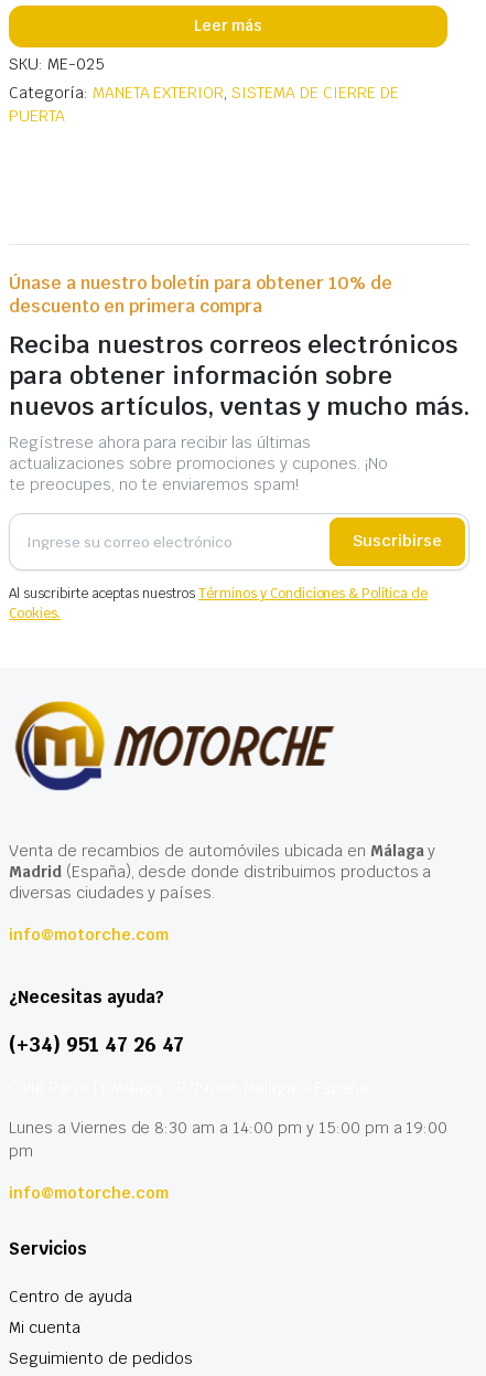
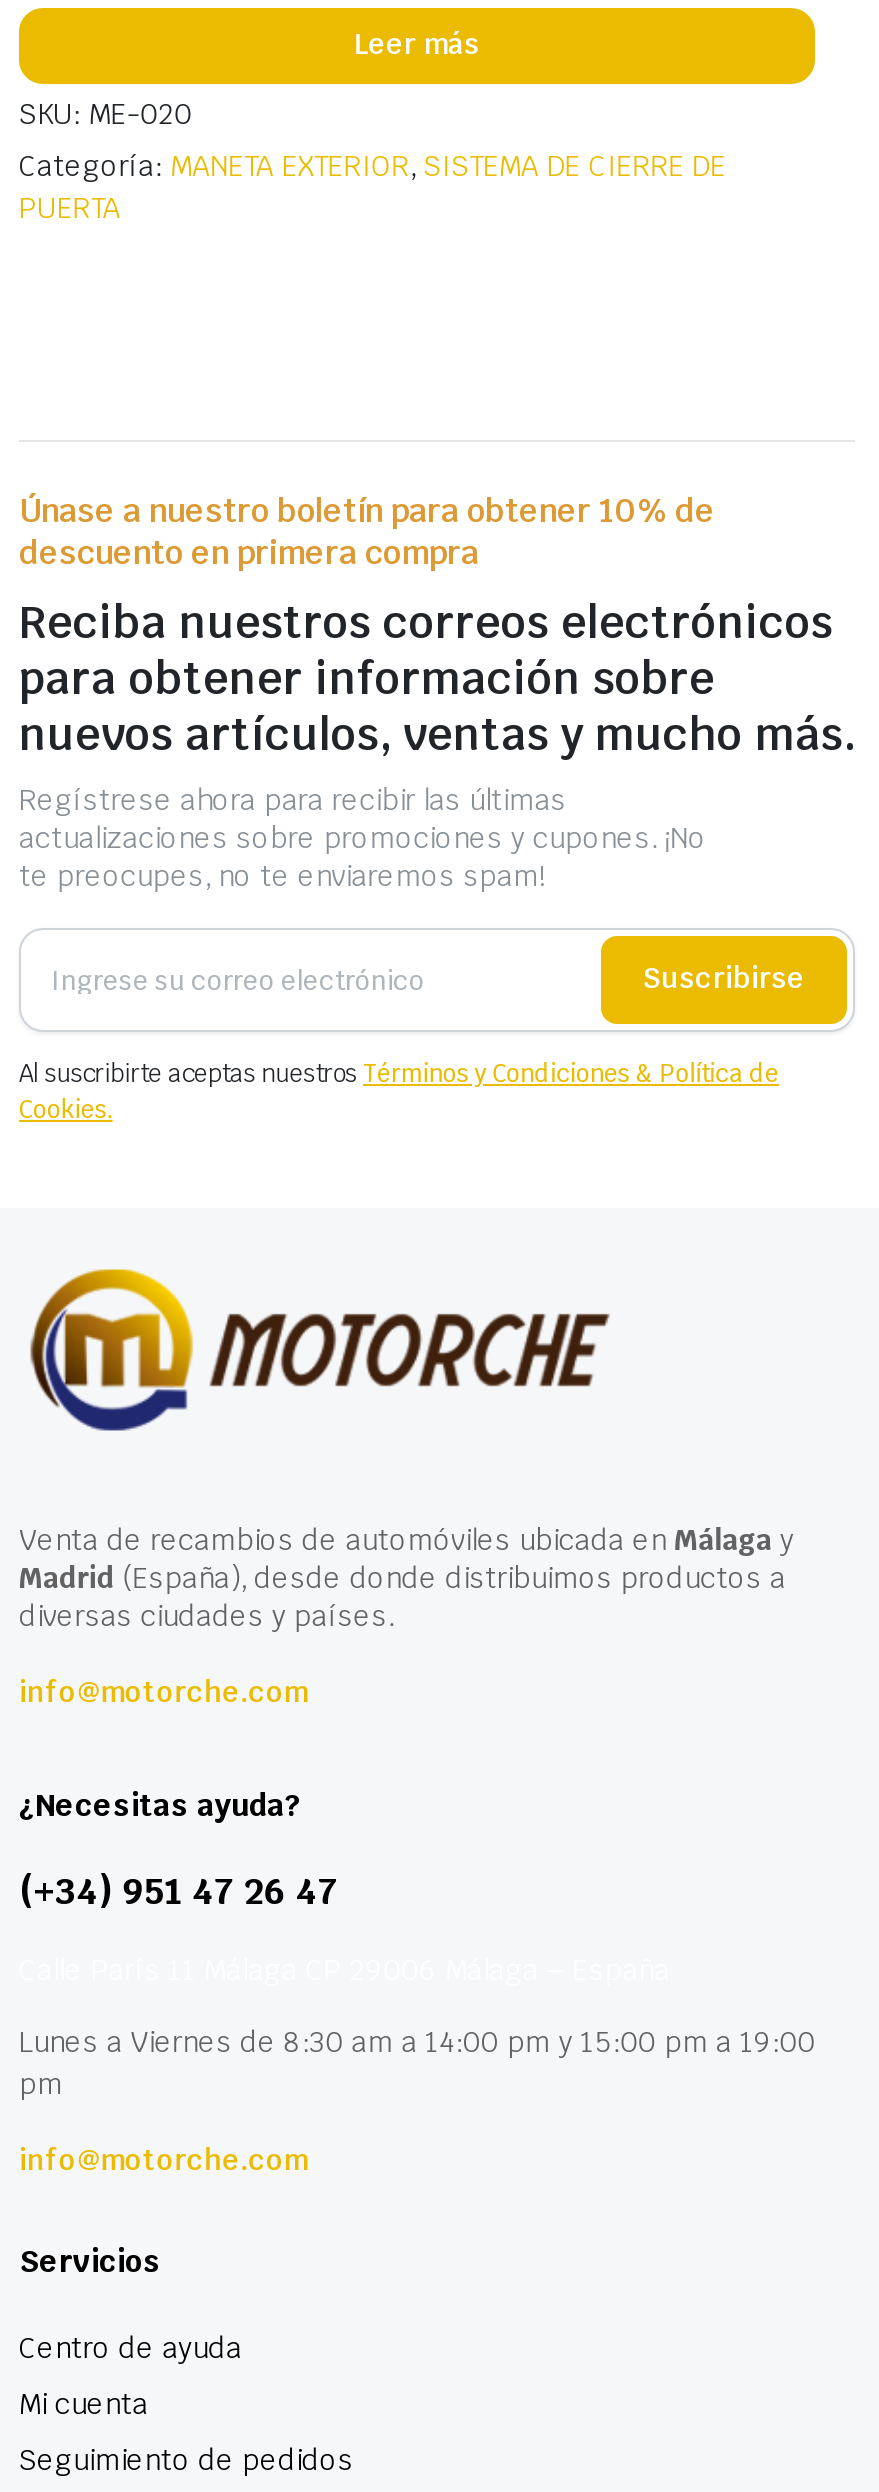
- SKU: ME-025
+ SKU: ME-020
